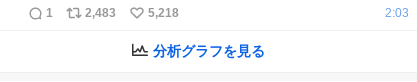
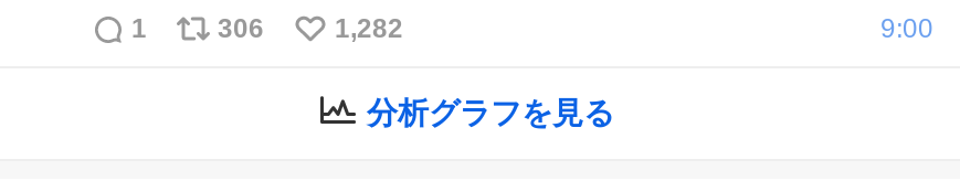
- 2,483
+ 306

- 5,218
+ 1,282

- 2:03
+ 9:00
